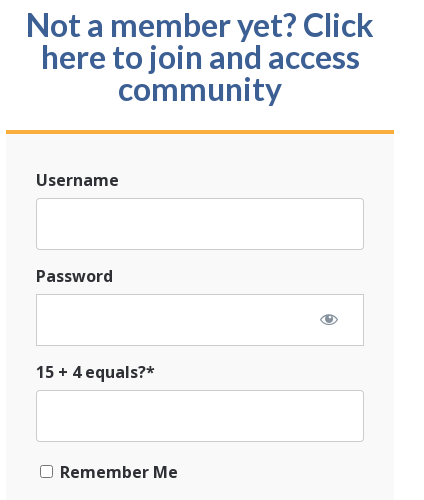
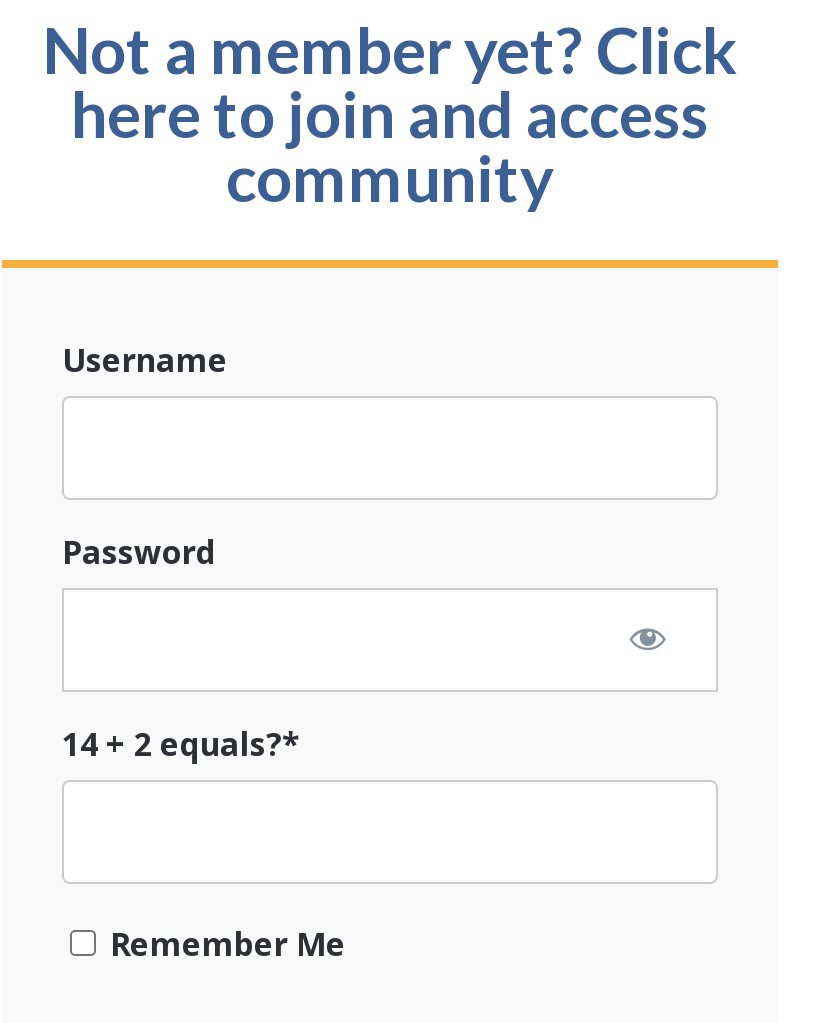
- 15 + 4 equals?*
+ 14 + 2 equals?*
